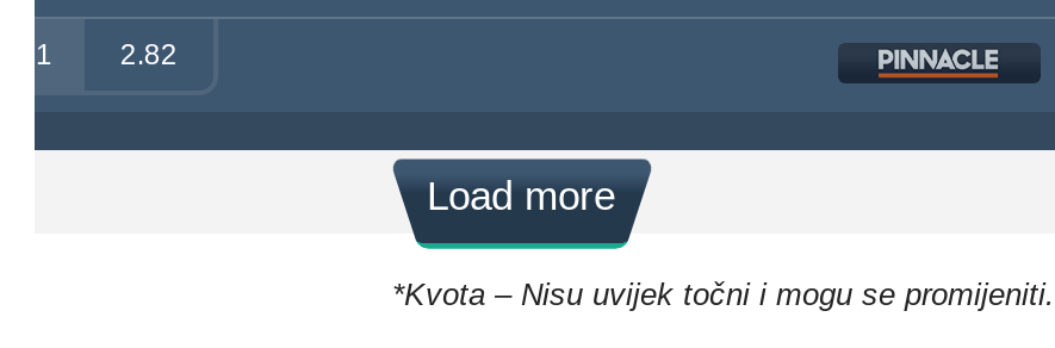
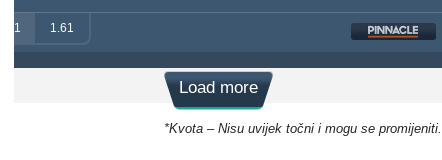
- 2.82
+ 1.61
